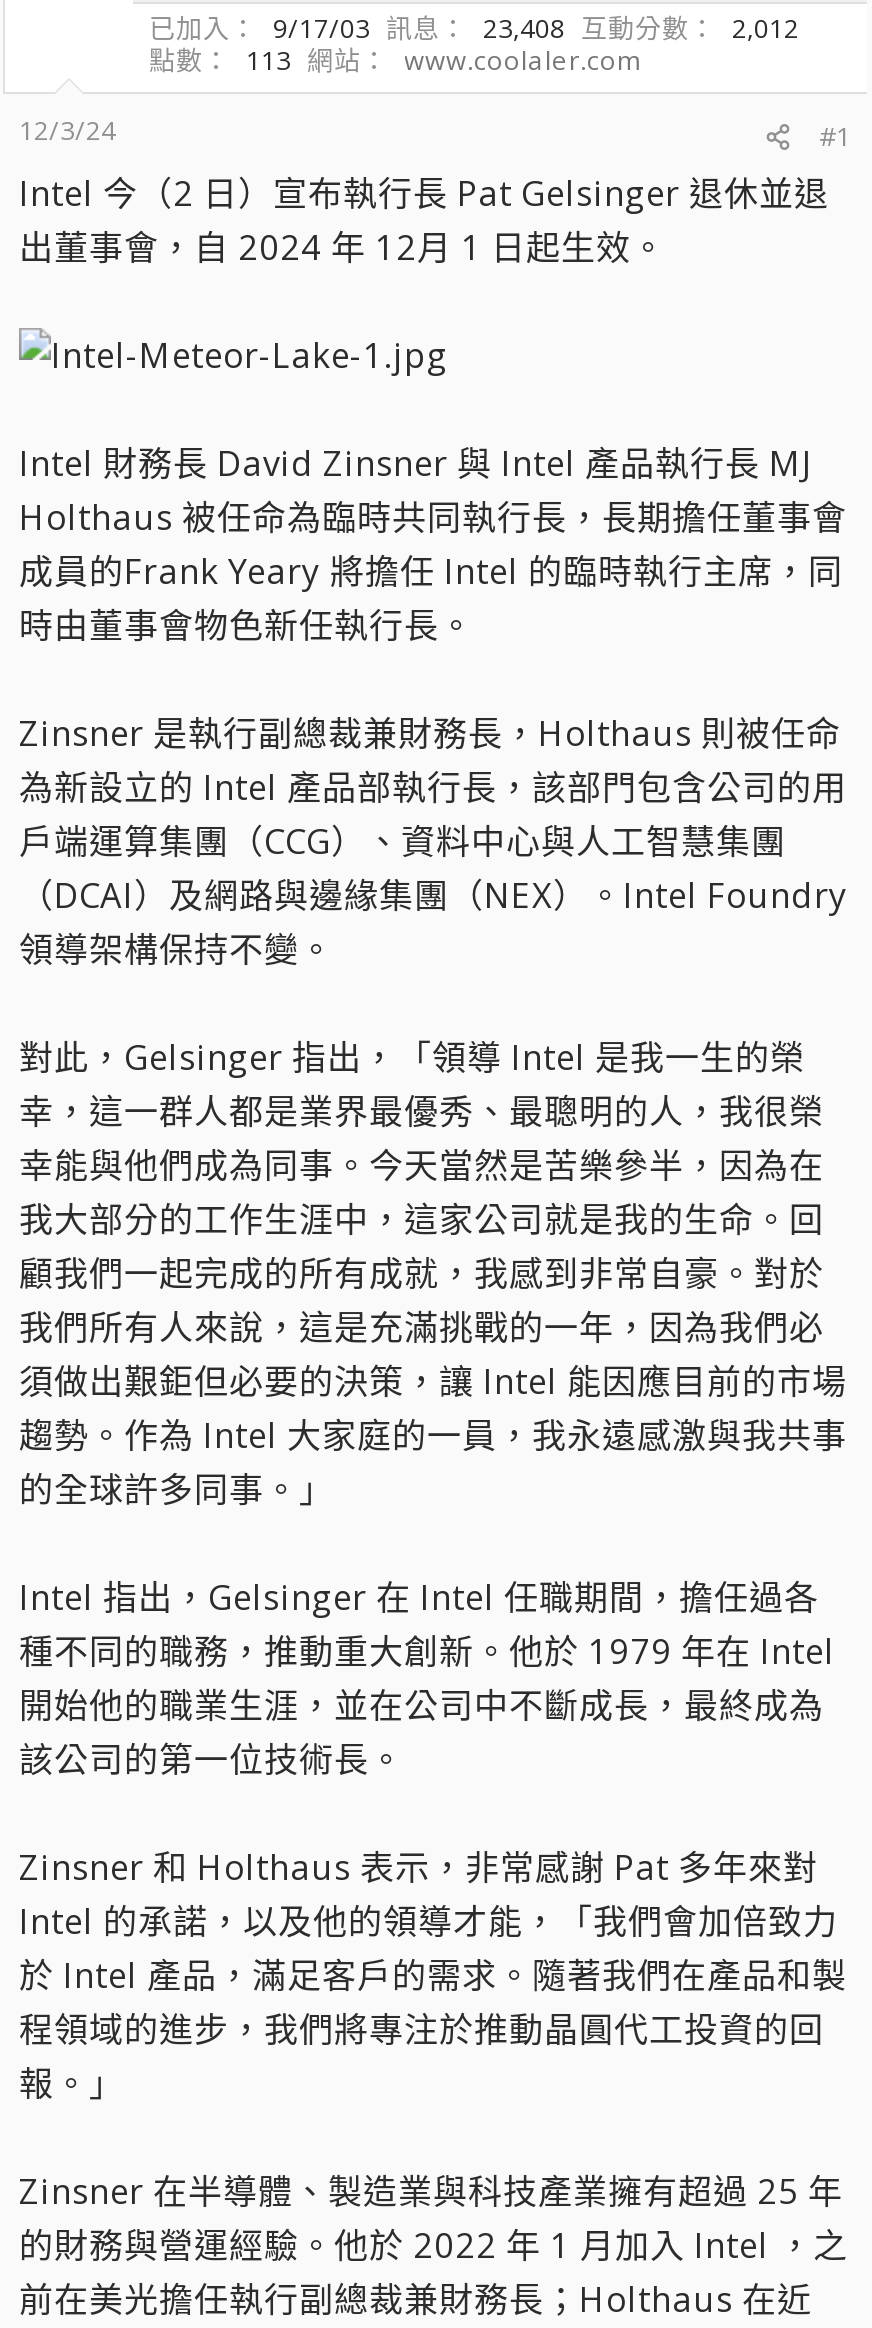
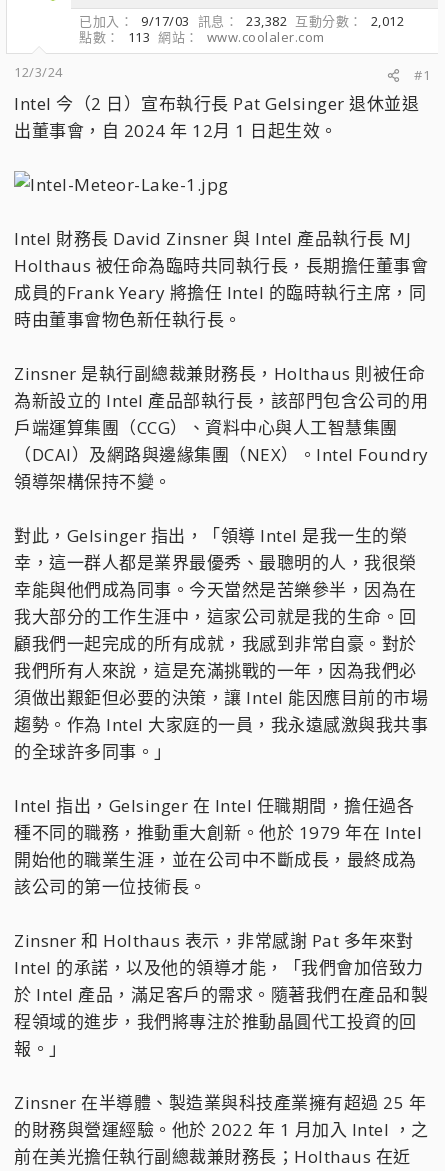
- 已加入 9/17/03 訊息 23,408 互動分數 2,012
+ 已加入 9/17/03 訊息 23,382 互動分數 2,012
